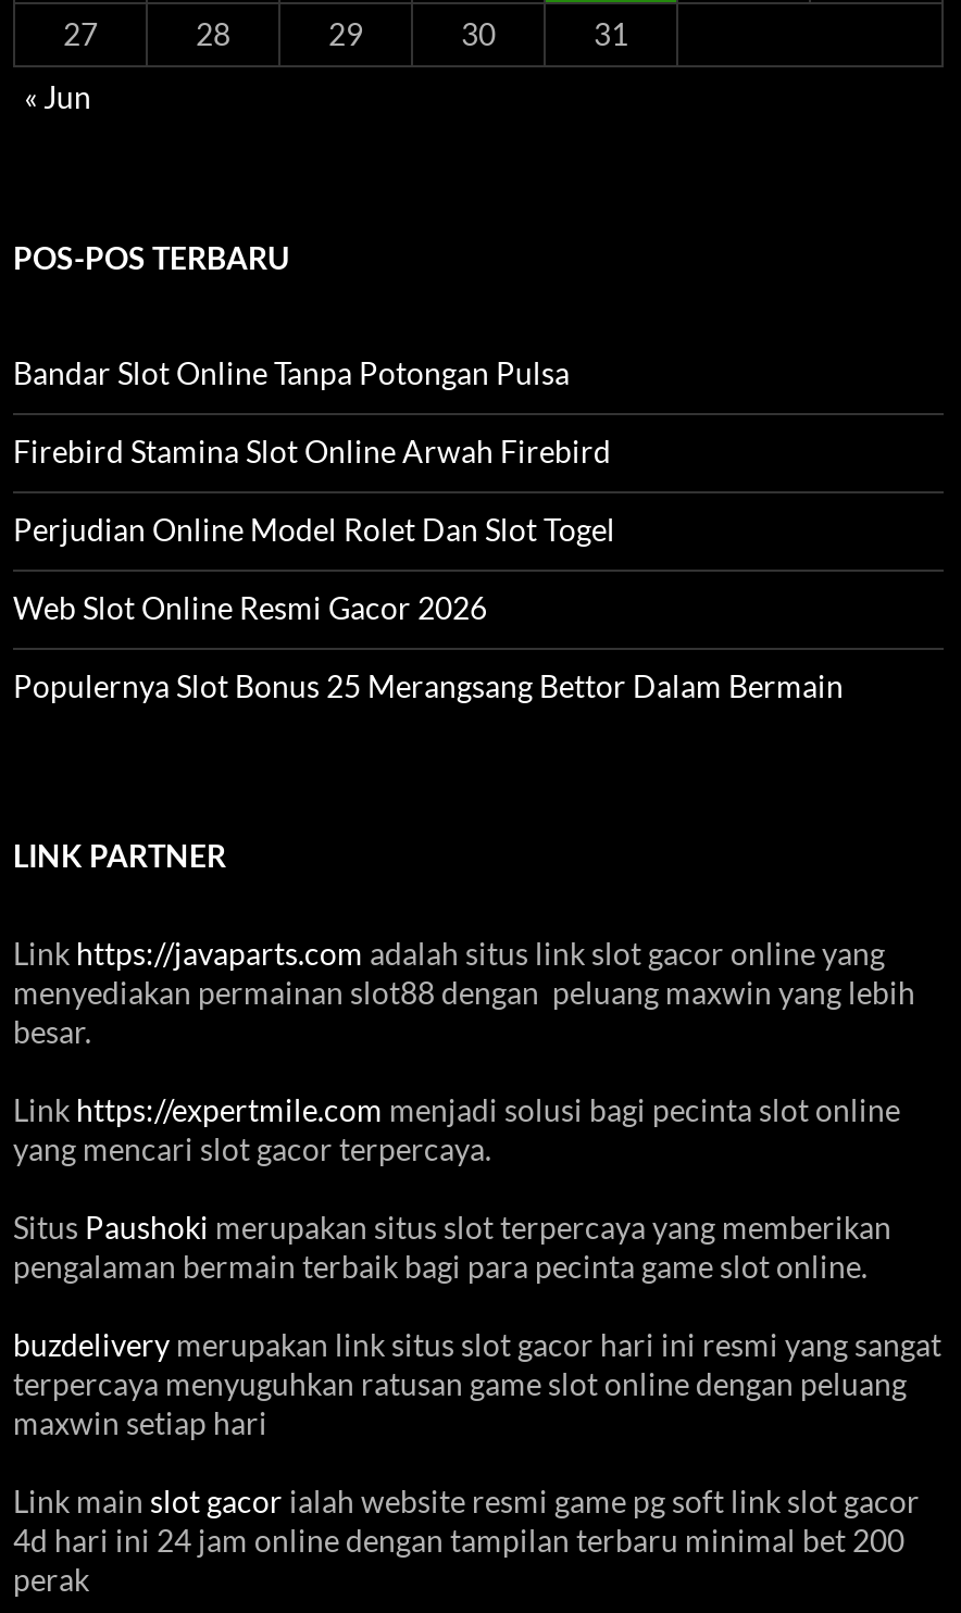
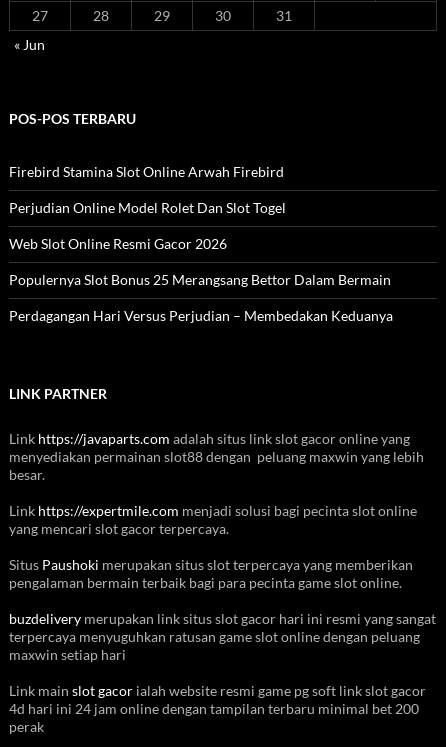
- Bandar Slot Online Tanpa Potongan Pulsa

moved up: Firebird Stamina Slot Online Arwah Firebird | Perjudian Online Model Rolet Dan Slot Togel | Web Slot Online Resmi Gacor 2026 | Populernya Slot Bonus 25 Merangsang Bettor Dalam Bermain

+ Perdagangan Hari Versus Perjudian – Membedakan Keduanya
